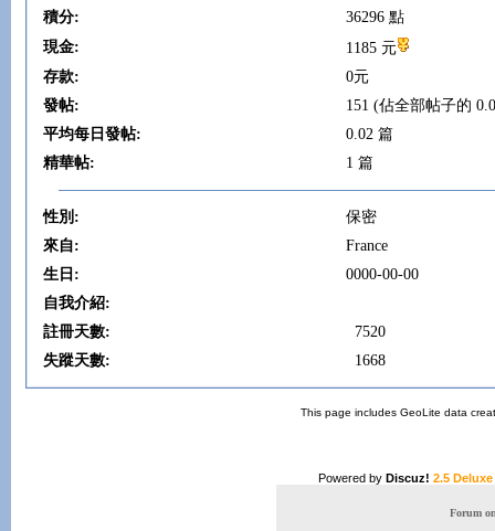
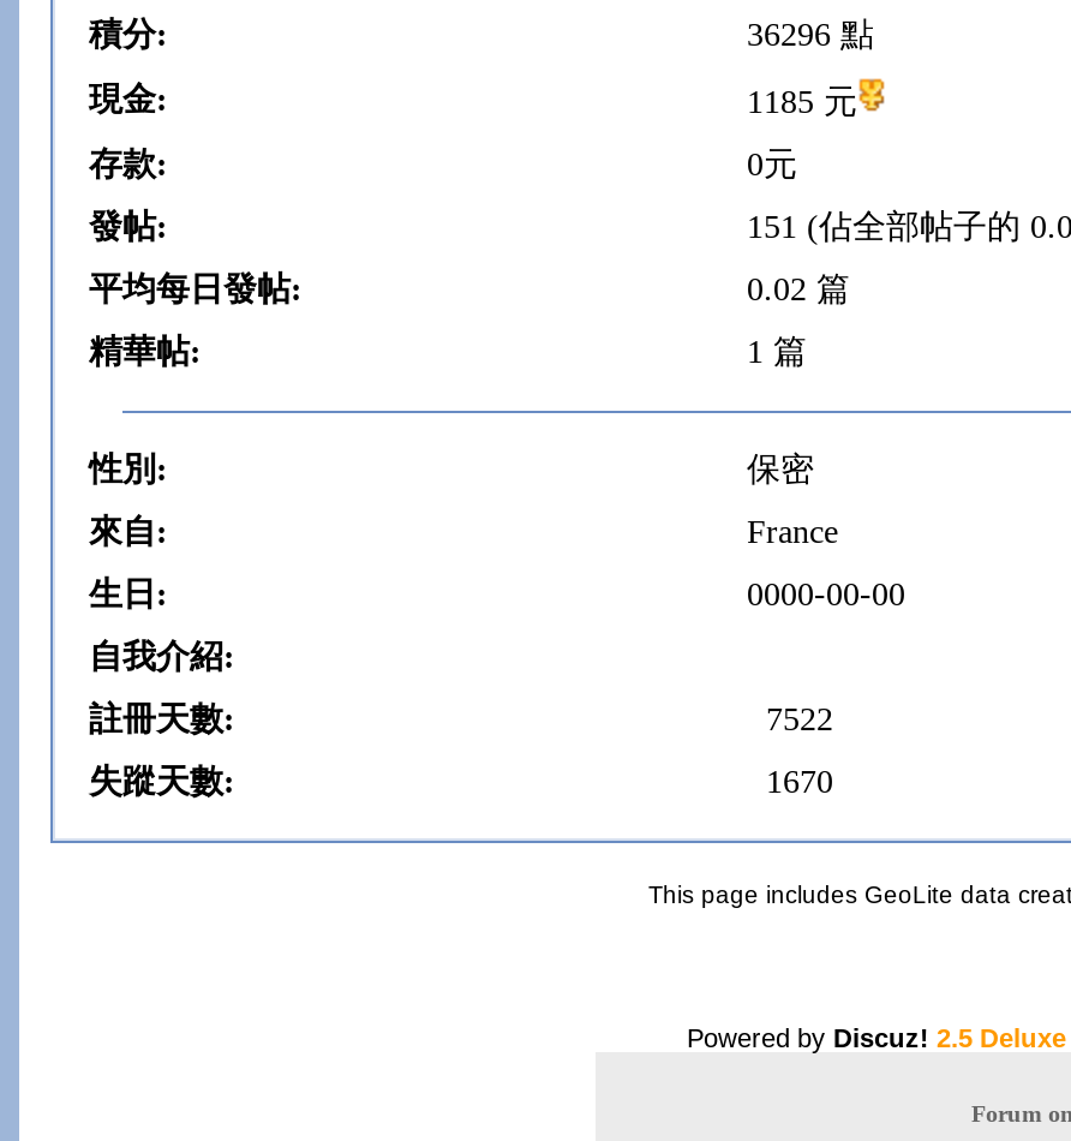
- 7520
+ 7522

- 1668
+ 1670
